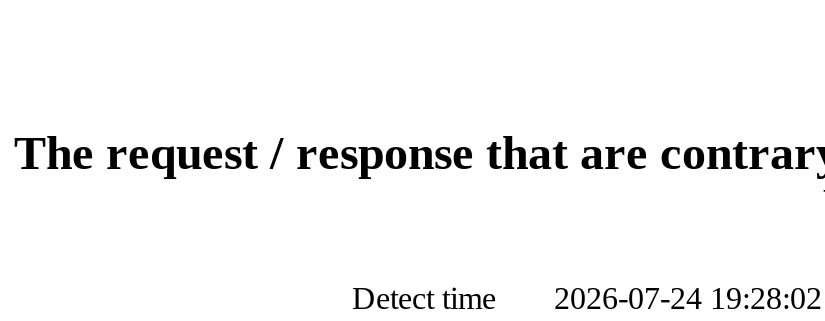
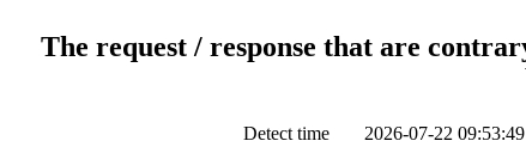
- Detect time 2026-07-24 19:28:02
+ Detect time 2026-07-22 09:53:49
